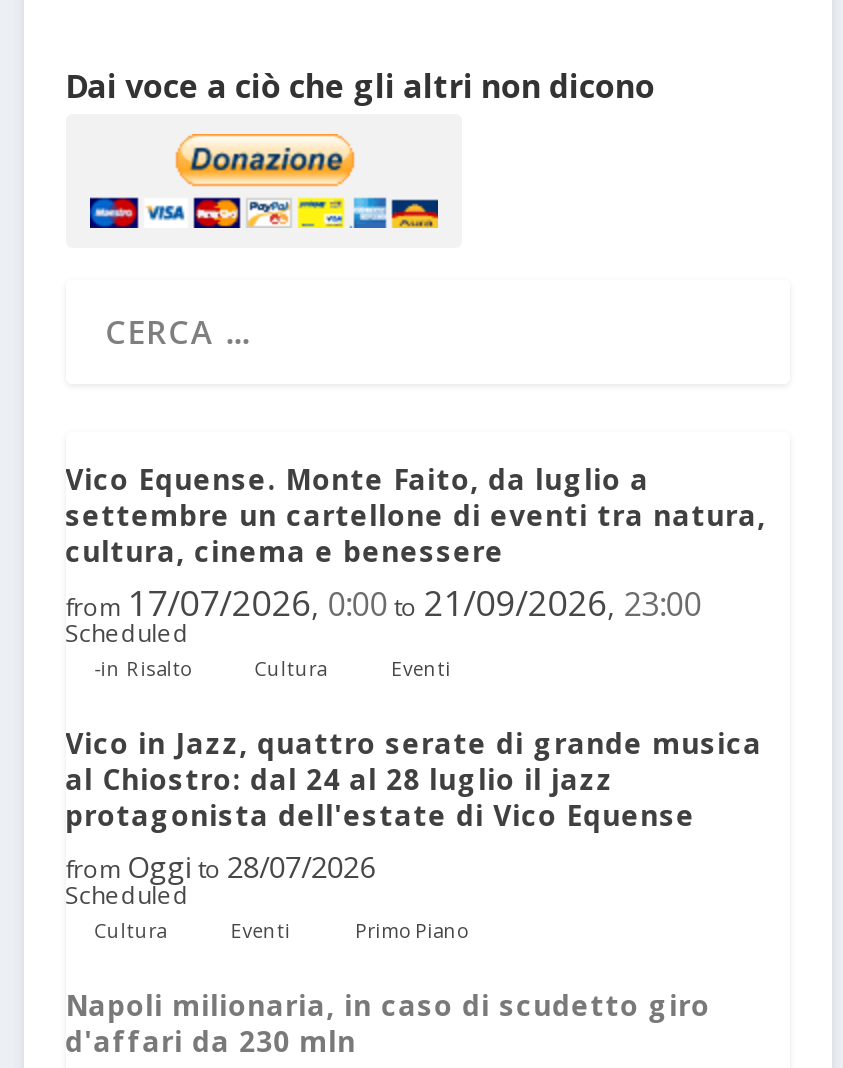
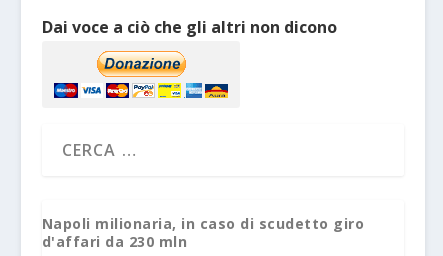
- Vico Equense. Monte Faito, da luglio a
- settembre un cartellone di eventi tra natura,
- cultura, cinema e benessere
- from 17/07/2026, 0:00 to 21/09/2026, 23:00
- Scheduled
- -in Risalto
- Cultura
- Eventi
- Vico in Jazz, quattro serate di grande musica
- al Chiostro: dal 24 al 28 luglio il jazz
- protagonista dell'estate di Vico Equense
- from Oggi to 28/07/2026
- Scheduled
- Cultura
- Eventi
- Primo Piano
